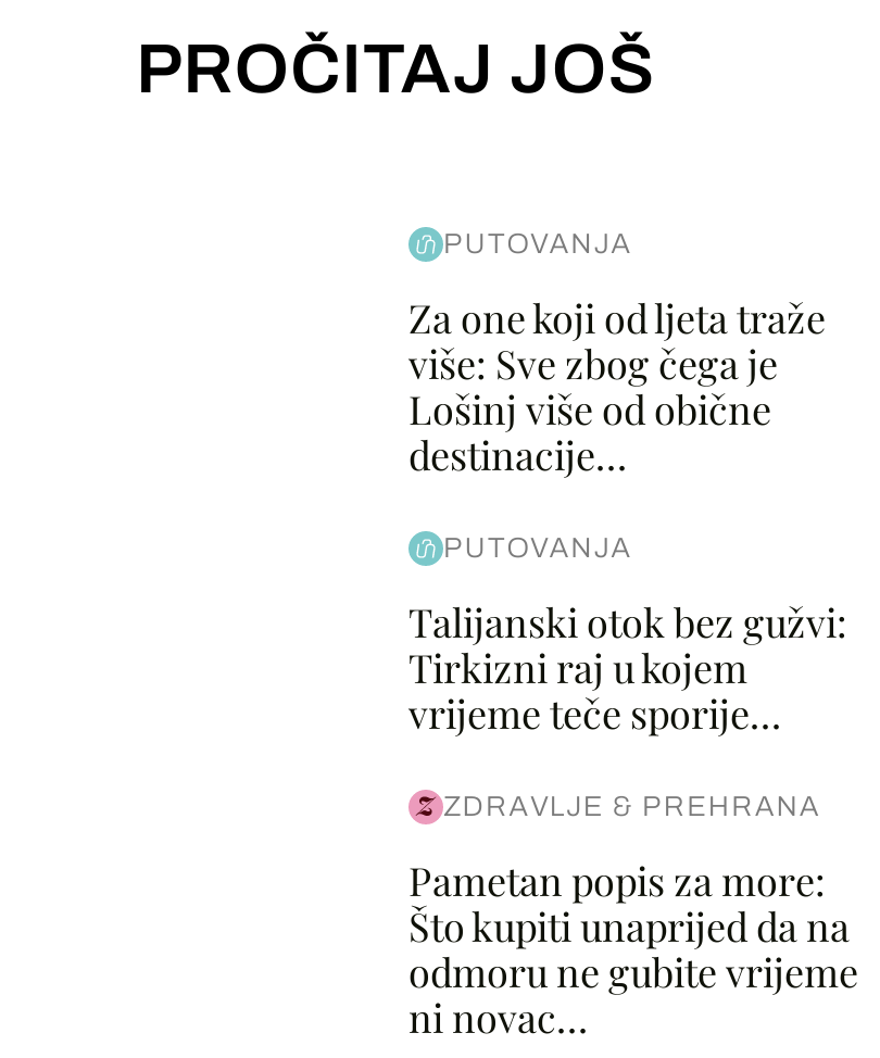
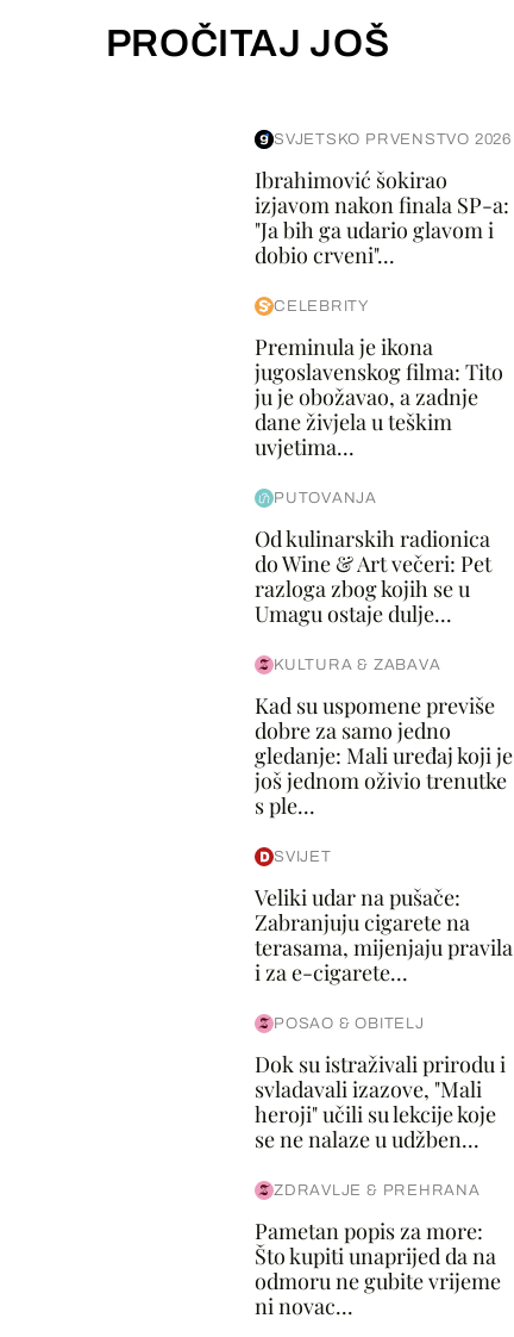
+ SVJETSKO PRVENSTVO 2026
+ Ibrahimović šokirao
+ izjavom nakon finala SP-a:
+ "Ja bih ga udario glavom i
+ dobio crveni"...
+ CELEBRITY
+ Preminula je ikona
+ jugoslavenskog filma: Tito
+ ju je obožavao, a zadnje
+ dane živjela u teškim
+ uvjetima...

- Za one koji od ljeta traže
- više: Sve zbog čega je
- Lošinj više od obične
- destinacije...
- PUTOVANJA
- Talijanski otok bez gužvi:
- Tirkizni raj u kojem
- vrijeme teče sporije...
+ Od kulinarskih radionica
+ do Wine & Art večeri: Pet
+ razloga zbog kojih se u
+ Umagu ostaje dulje...
+ KULTURA & ZABAVA
+ Kad su uspomene previše
+ dobre za samo jedno
+ gledanje: Mali uređaj koji je
+ još jednom oživio trenutke
+ s ple...
+ SVIJET
+ Veliki udar na pušače:
+ Zabranjuju cigarete na
+ terasama, mijenjaju pravila
+ i za e-cigarete...
+ POSAO & OBITELJ
+ Dok su istraživali prirodu i
+ svladavali izazove, "Mali
+ heroji" učili su lekcije koje
+ se ne nalaze u udžben...
